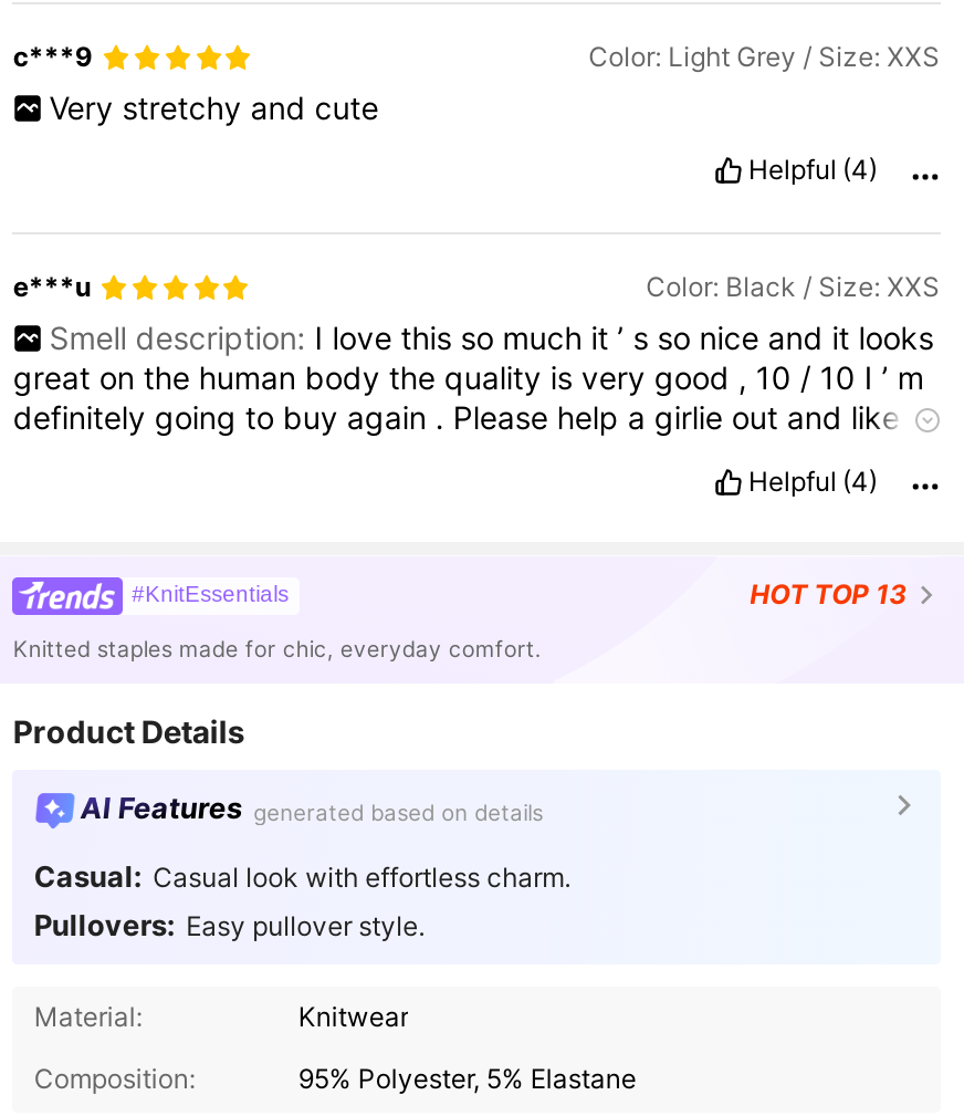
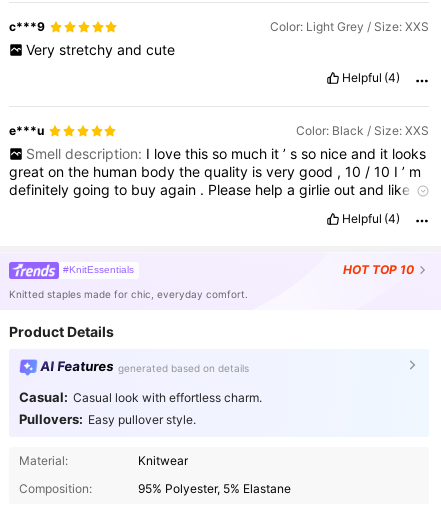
- HOT TOP 13
+ HOT TOP 10
